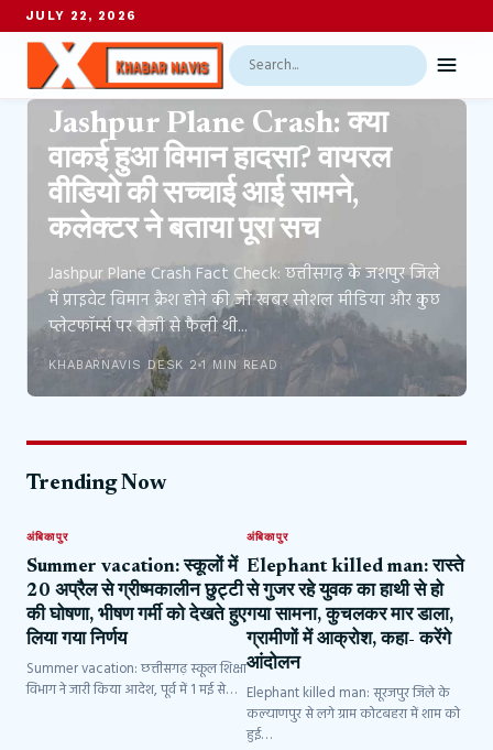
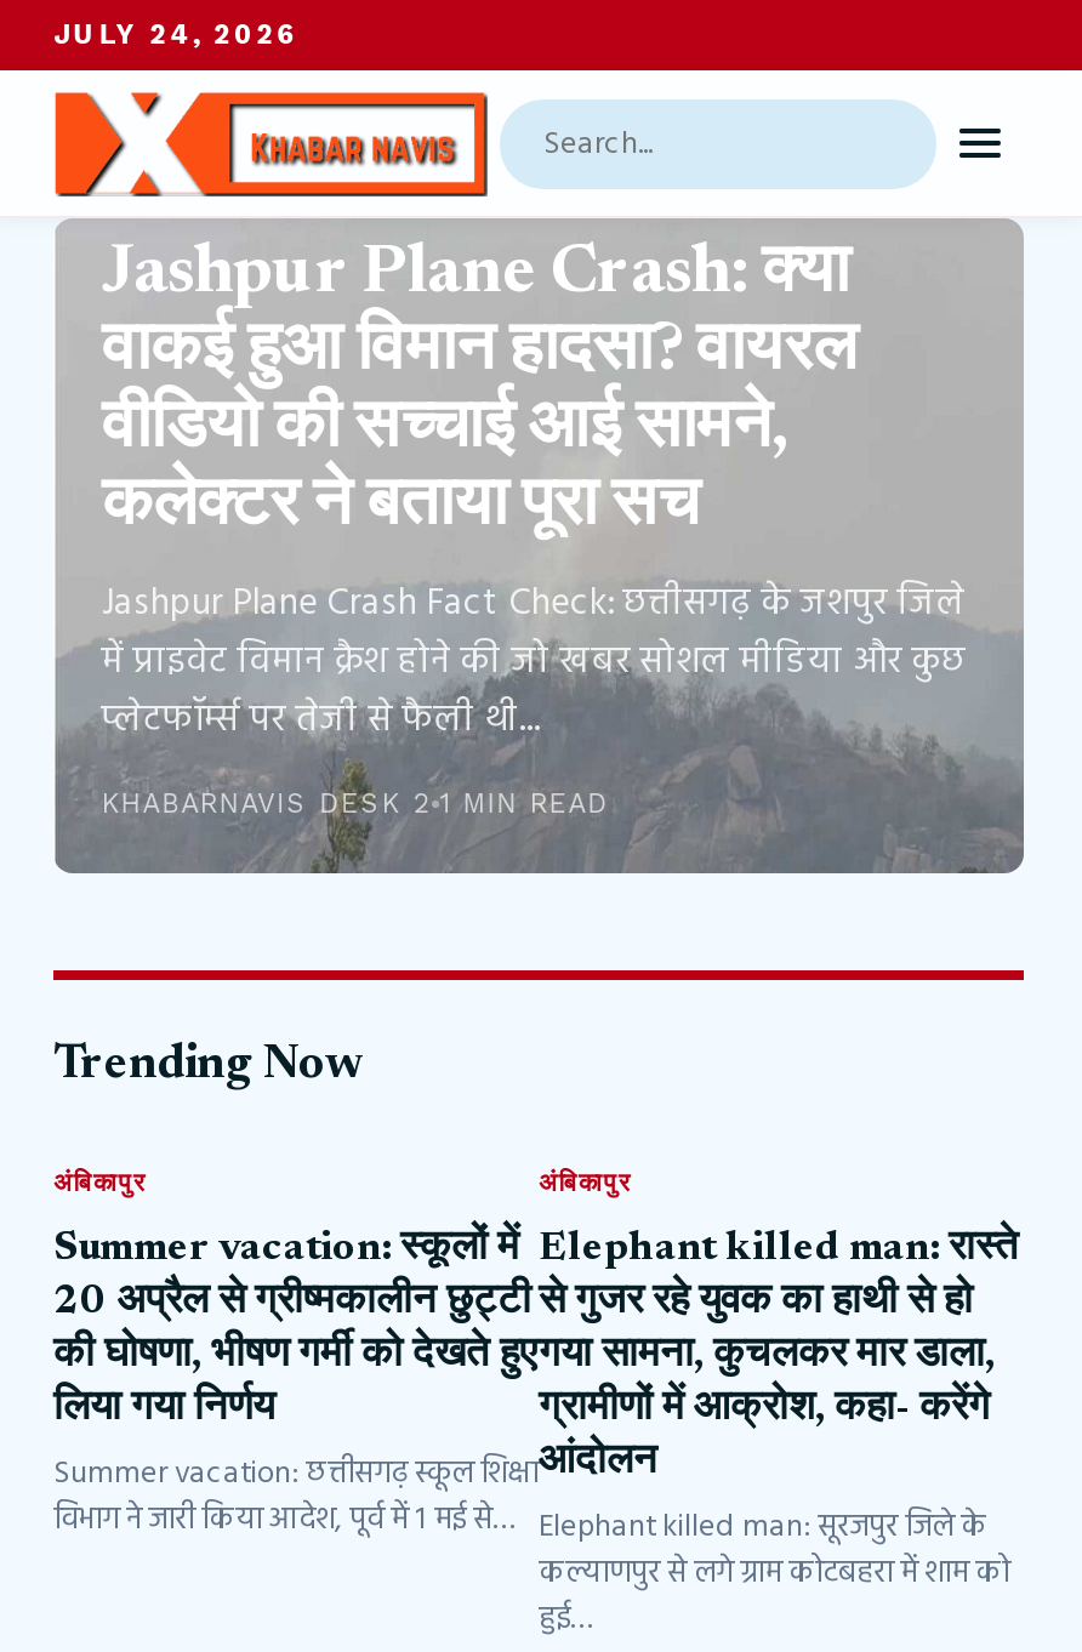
- JULY 22, 2026
+ JULY 24, 2026
